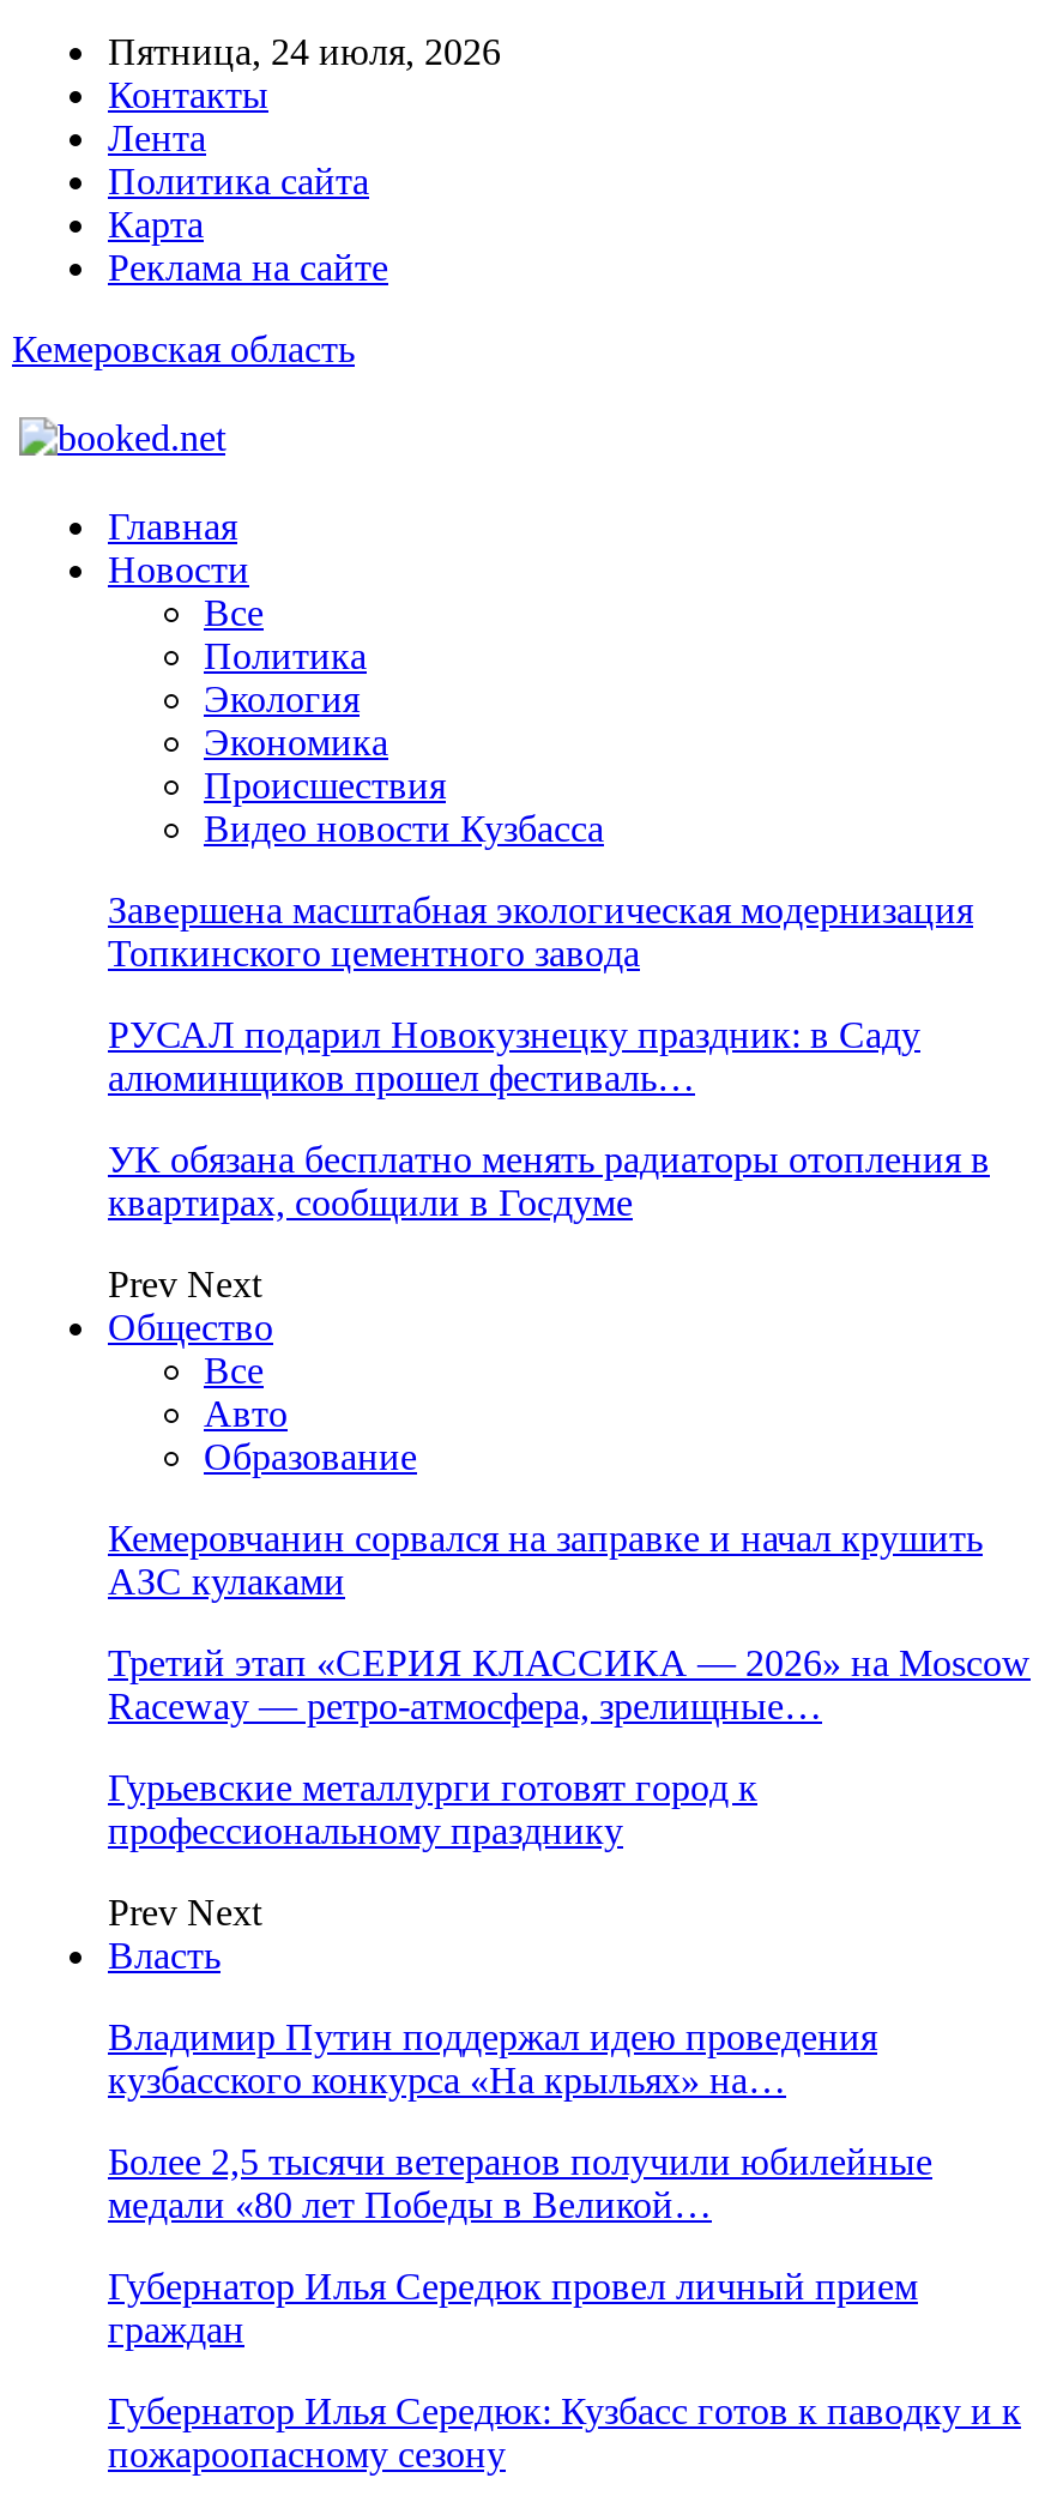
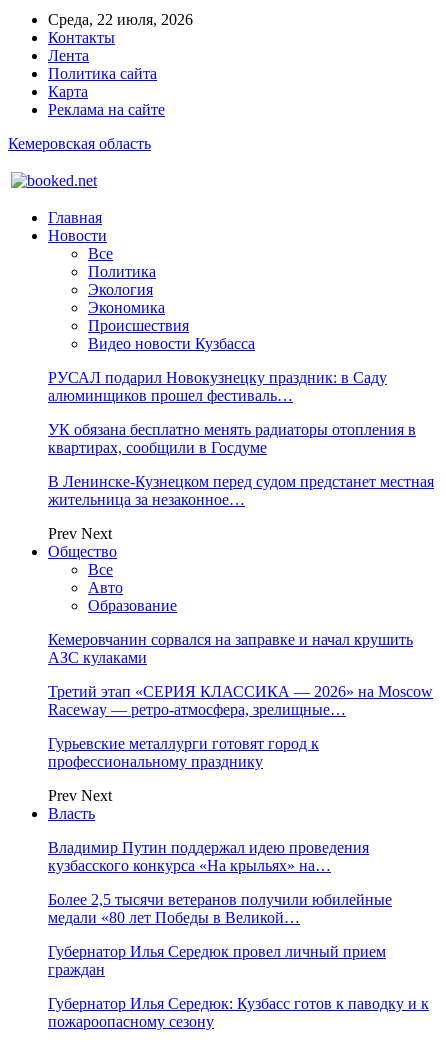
- Пятница, 24 июля, 2026
+ Среда, 22 июля, 2026

- Завершена масштабная экологическая модернизация
- Топкинского цементного завода

moved up: РУСАЛ подарил Новокузнецку праздник: в Саду | алюминщиков прошел фестиваль… | УК обязана бесплатно менять радиаторы отопления в | квартирах, сообщили в Госдуме

+ В Ленинске-Кузнецком перед судом предстанет местная
+ жительница за незаконное…
